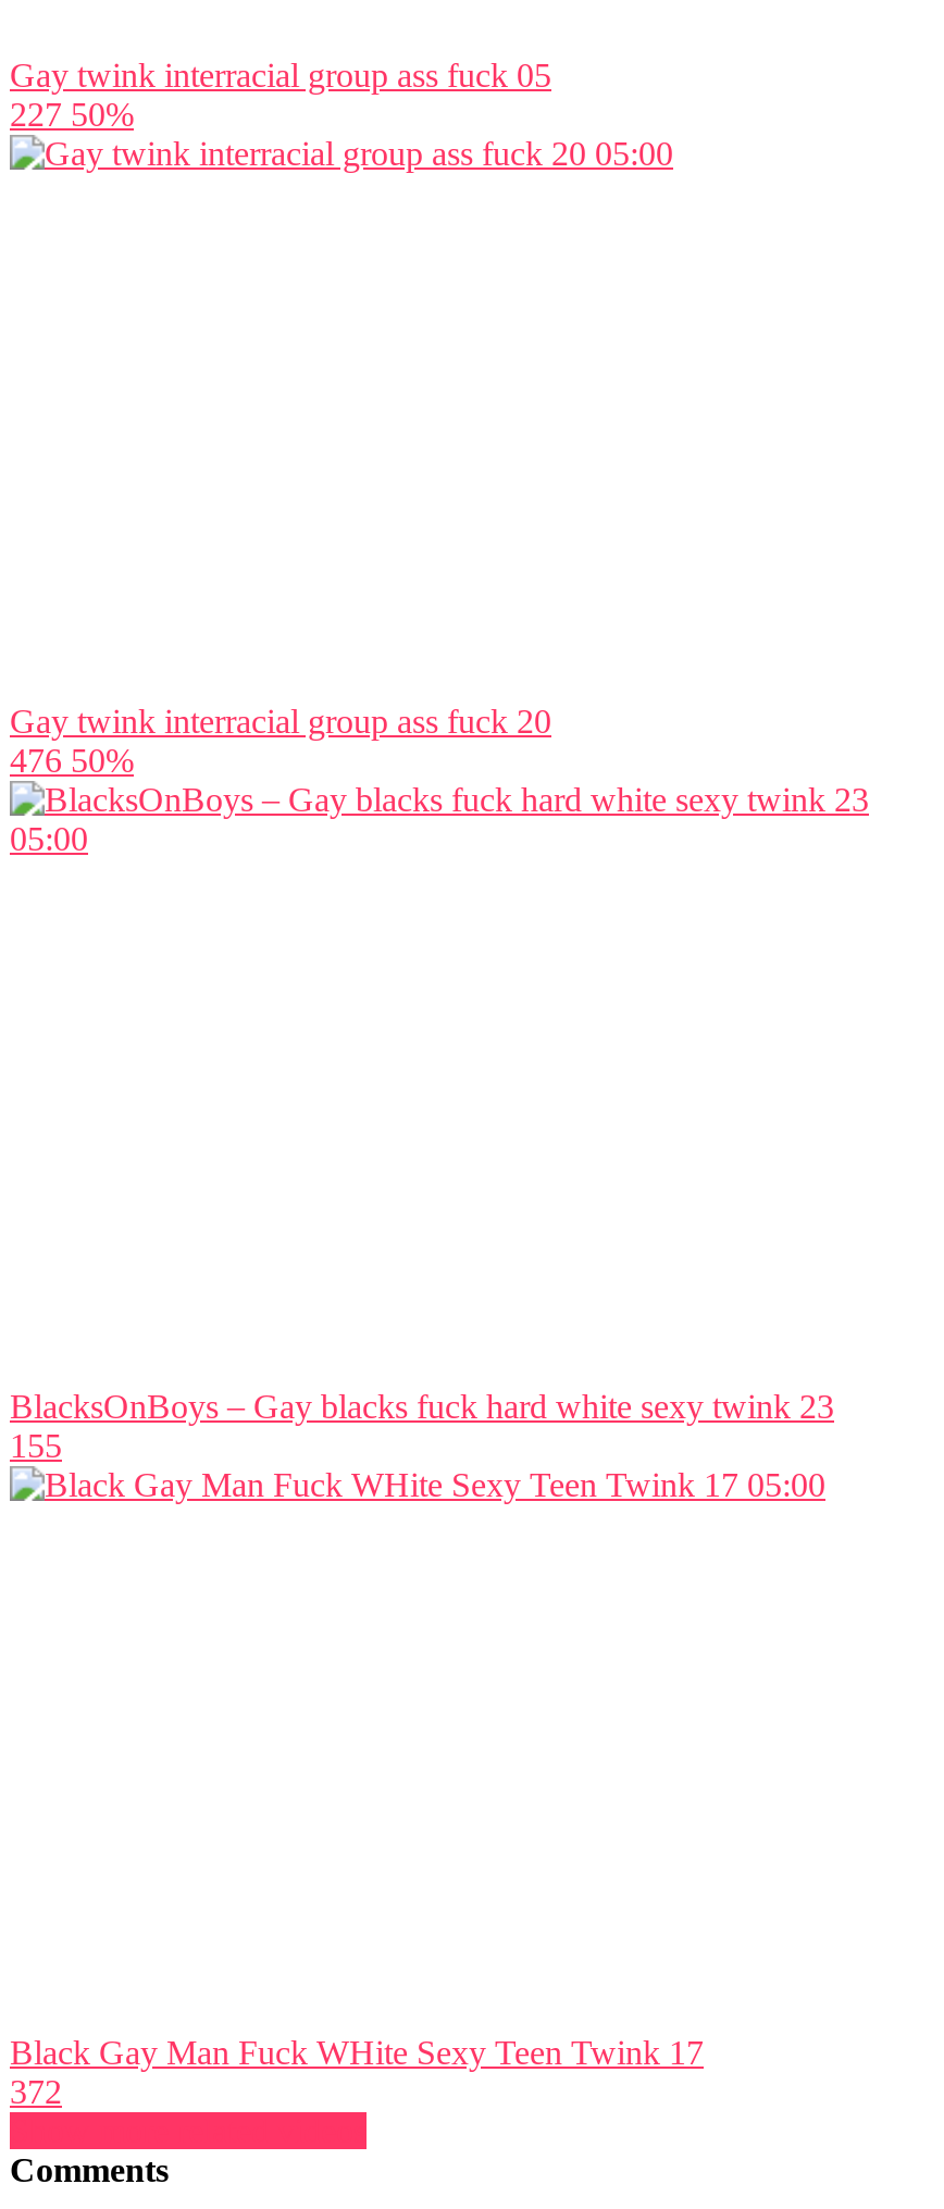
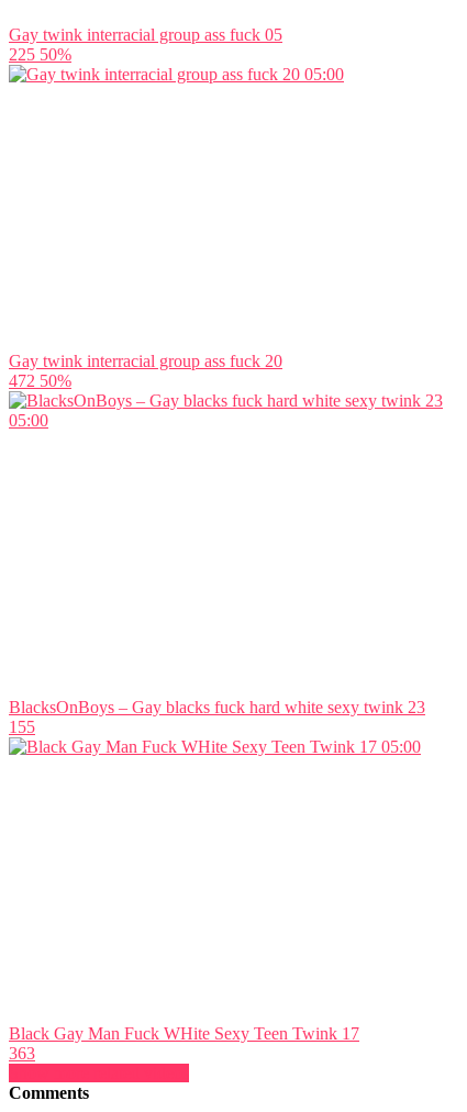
- 227 50%
+ 225 50%

- 476 50%
+ 472 50%

- 372
+ 363
